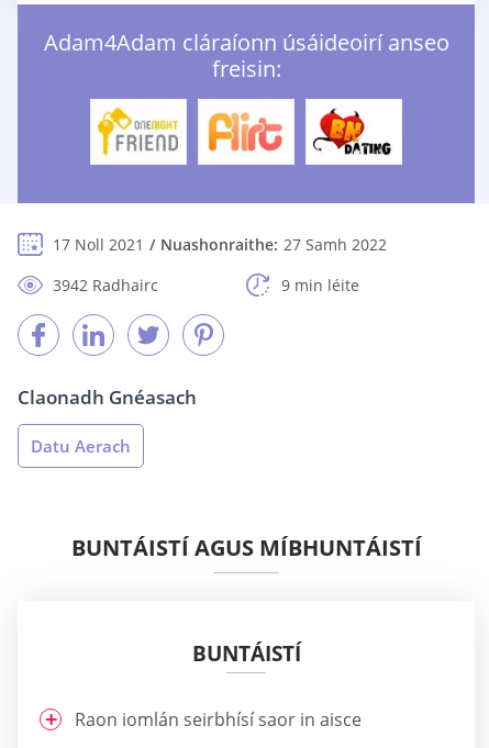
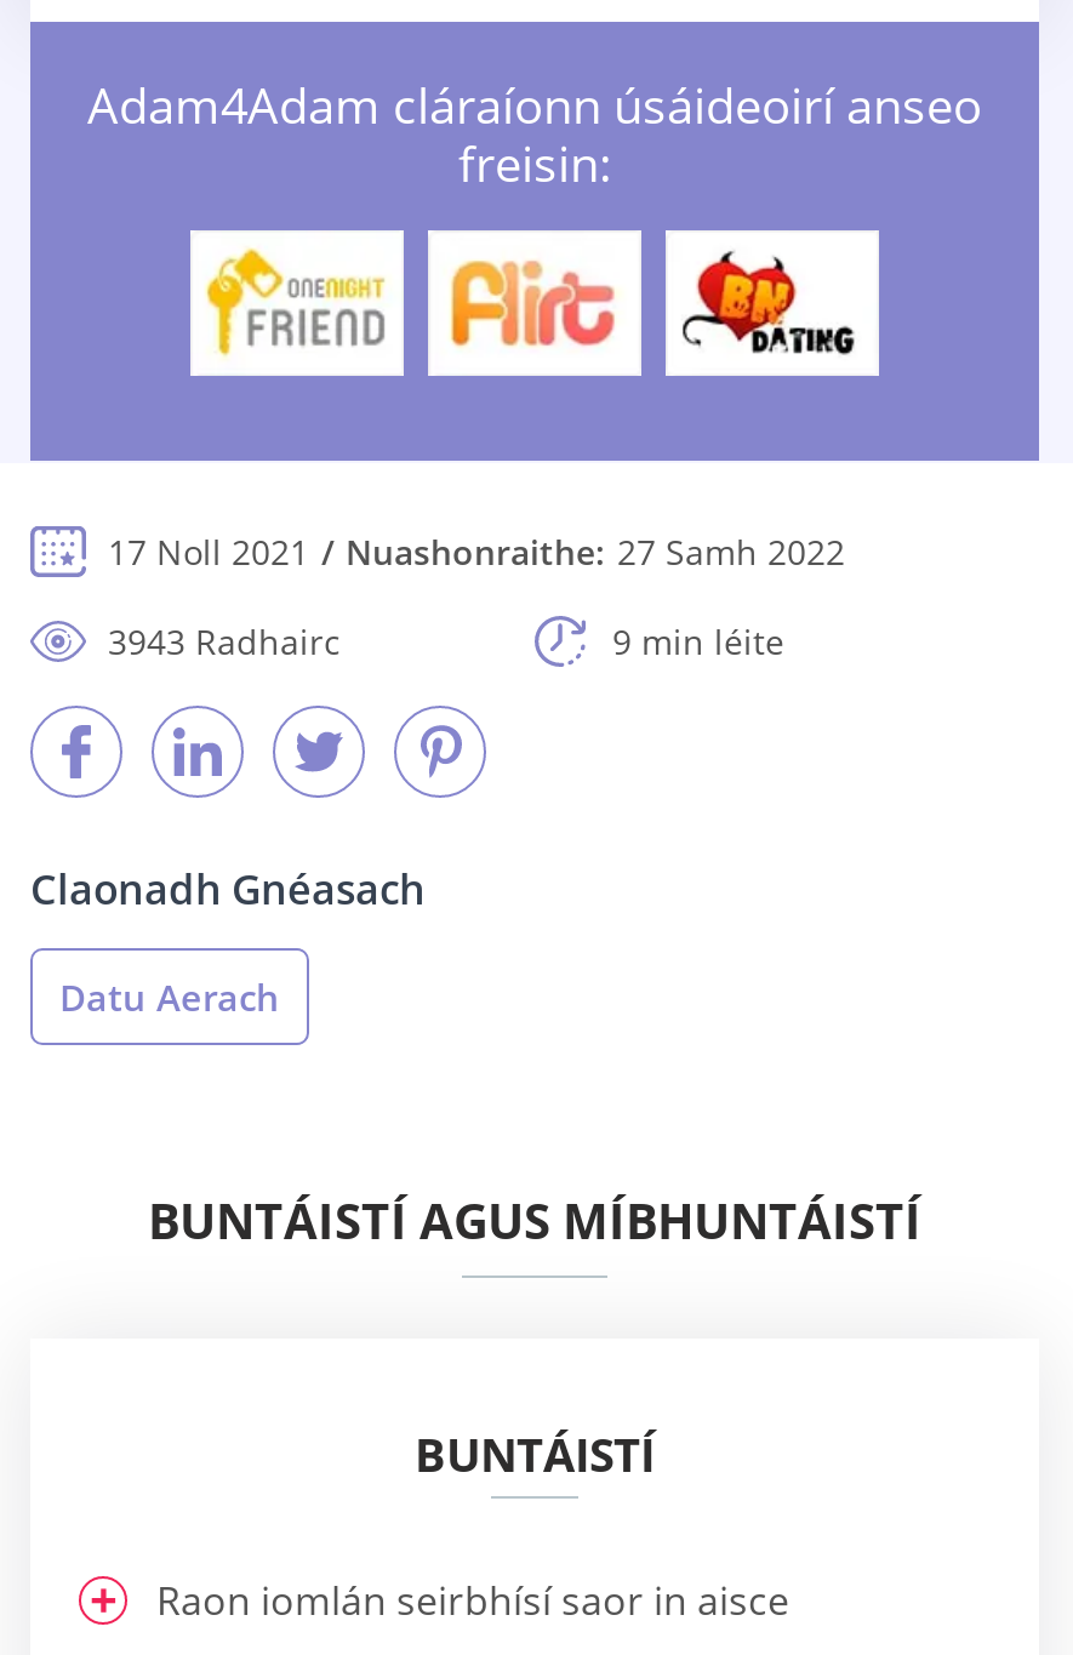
- 3942 Radhairc
+ 3943 Radhairc
